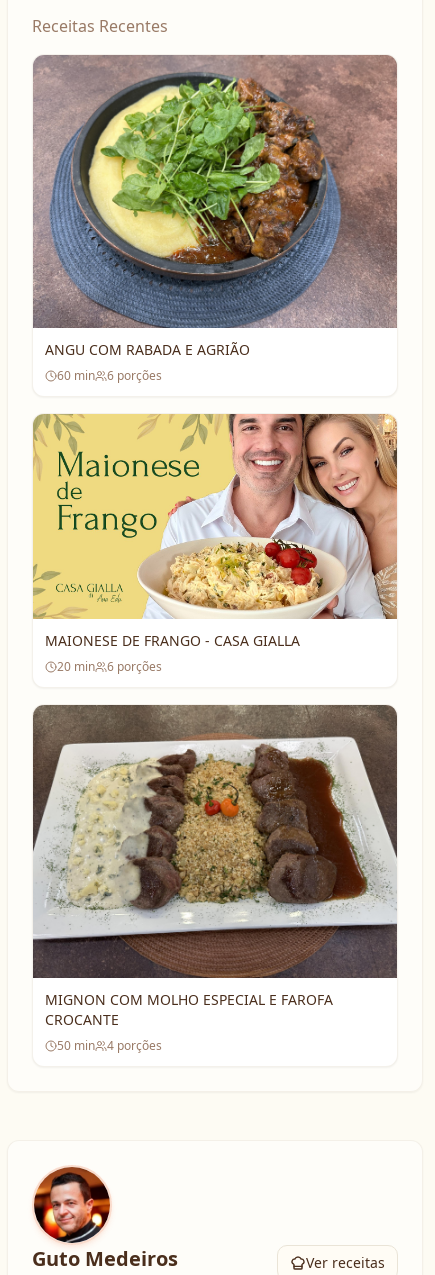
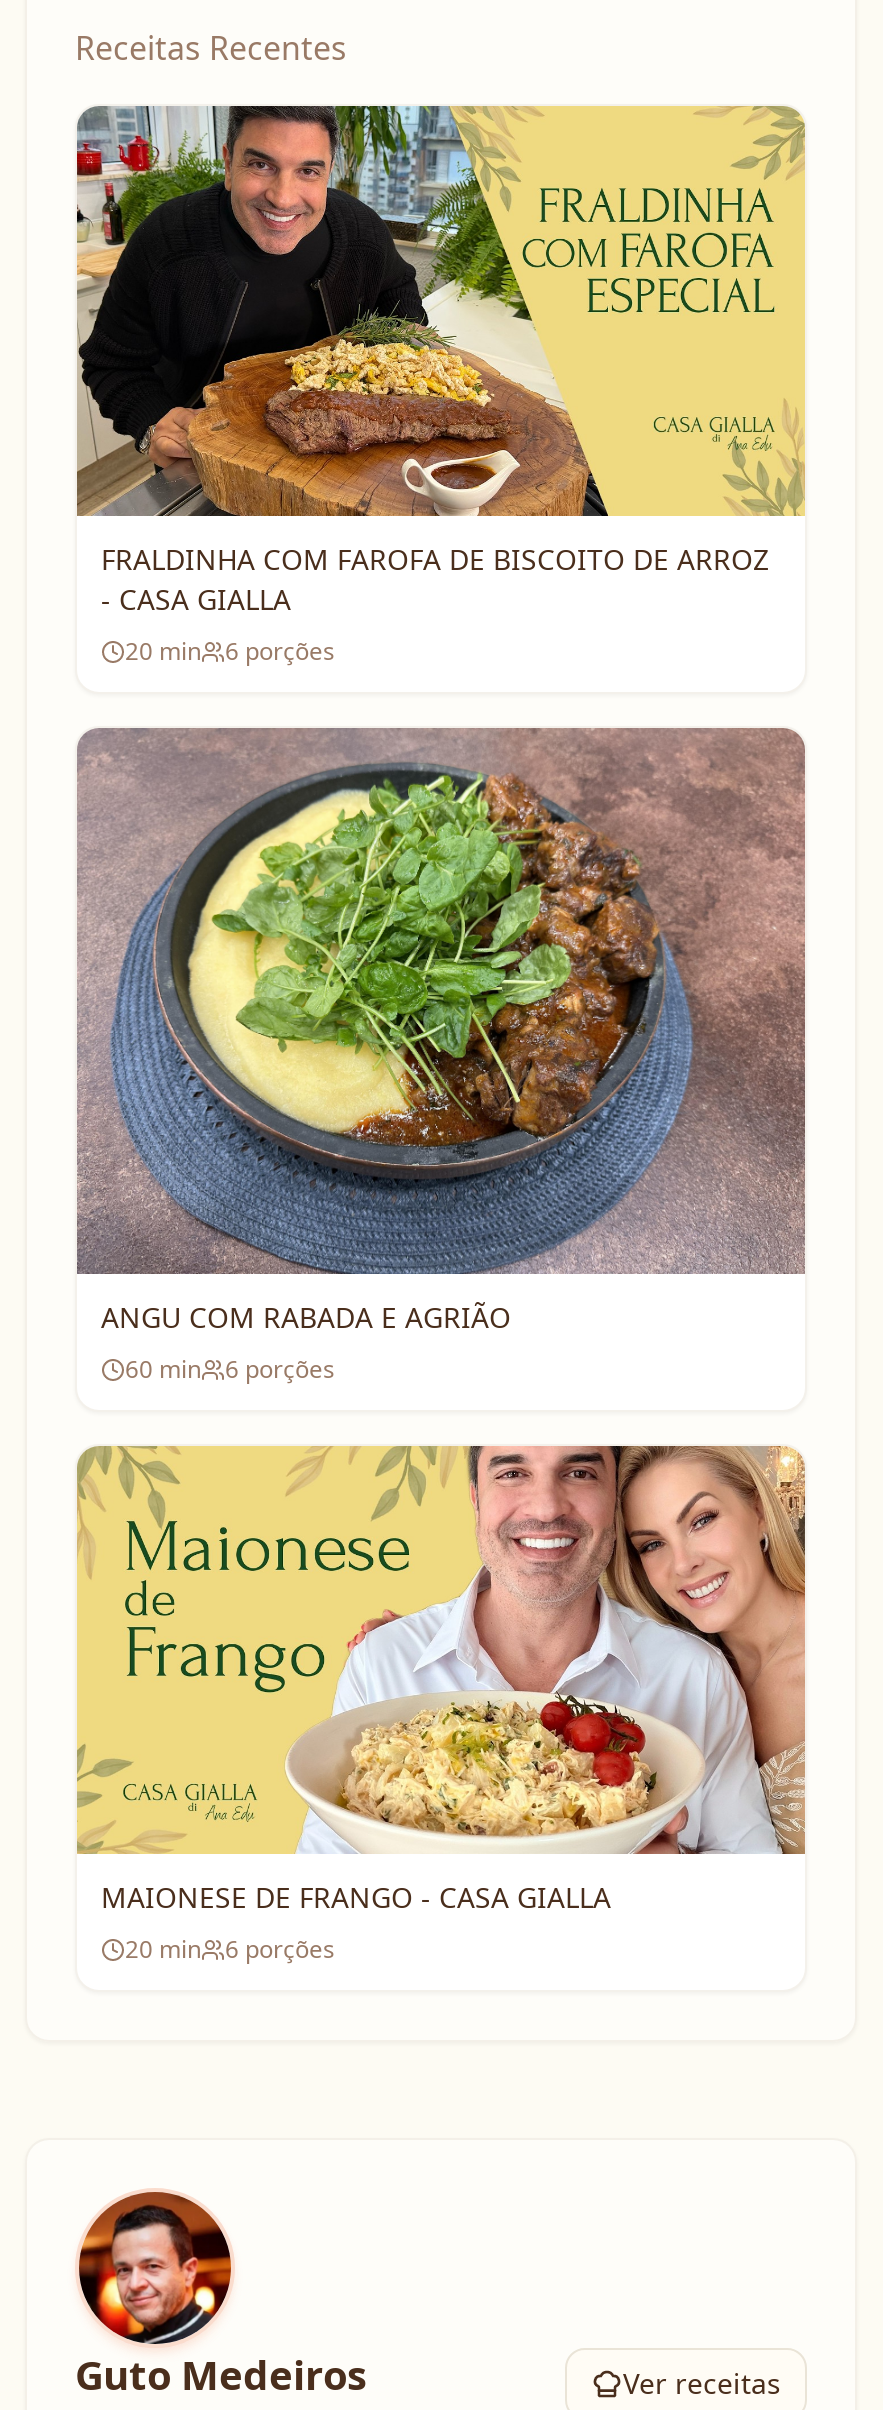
+ [image]
+ FRALDINHA COM FAROFA DE BISCOITO DE ARROZ
+ - CASA GIALLA
+ 20 min
+ 6 porções

moved down: [image] | ANGU COM RABADA E AGRIÃO | 60 min | 6 porções | MAIONESE DE FRANGO - CASA GIALLA | 20 min | 6 porções

- [image]
- MIGNON COM MOLHO ESPECIAL E FAROFA
- CROCANTE
- 50 min
- 4 porções
